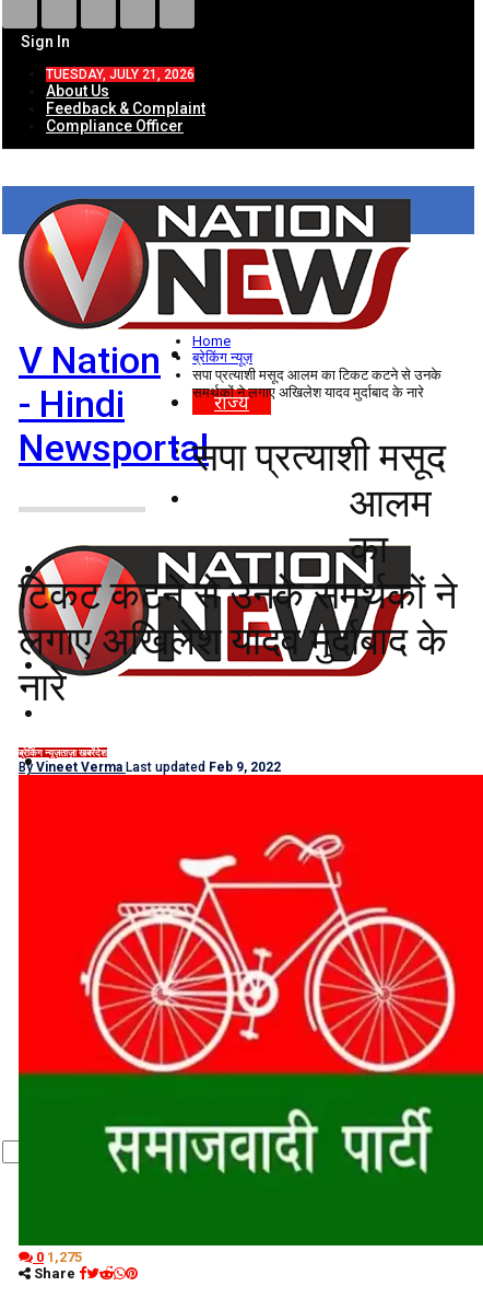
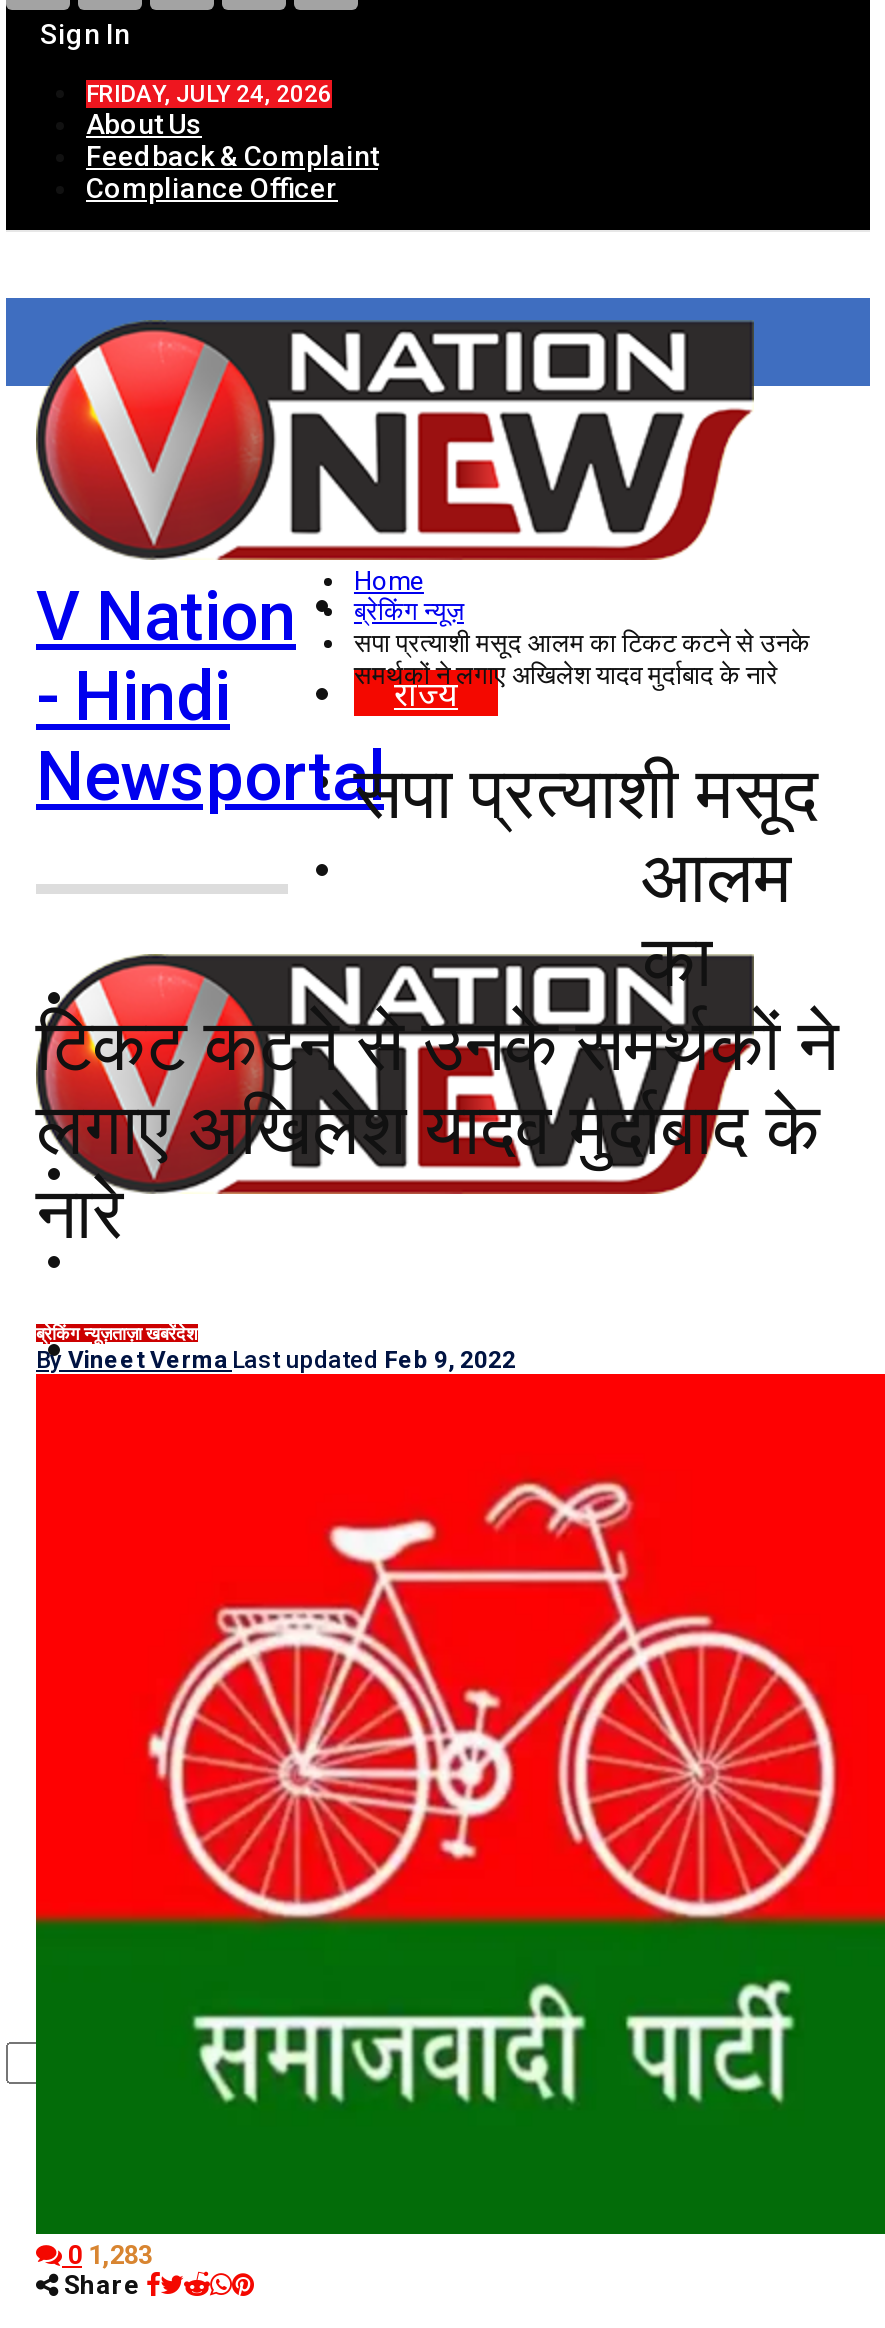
- TUESDAY, JULY 21, 2026
+ FRIDAY, JULY 24, 2026

- 0 1,275
+ 0 1,283
